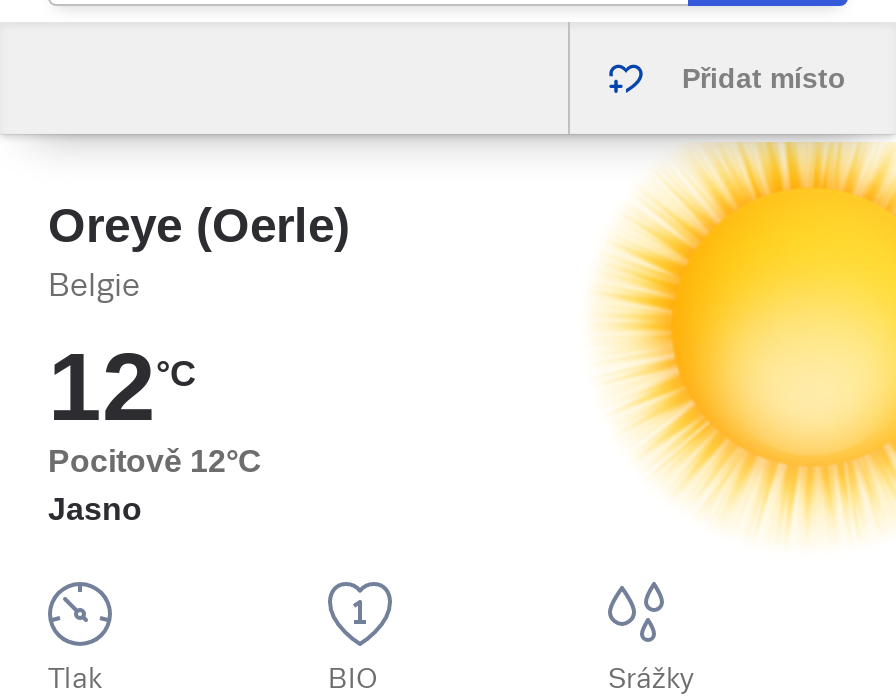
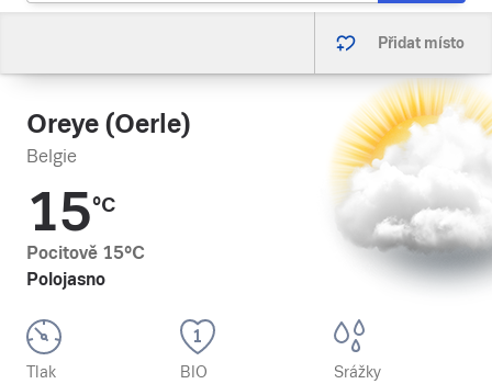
- [image]
+ [image]

- 12°C
- Pocitově 12°C
- Jasno
+ 15°C
+ Pocitově 15°C
+ Polojasno
